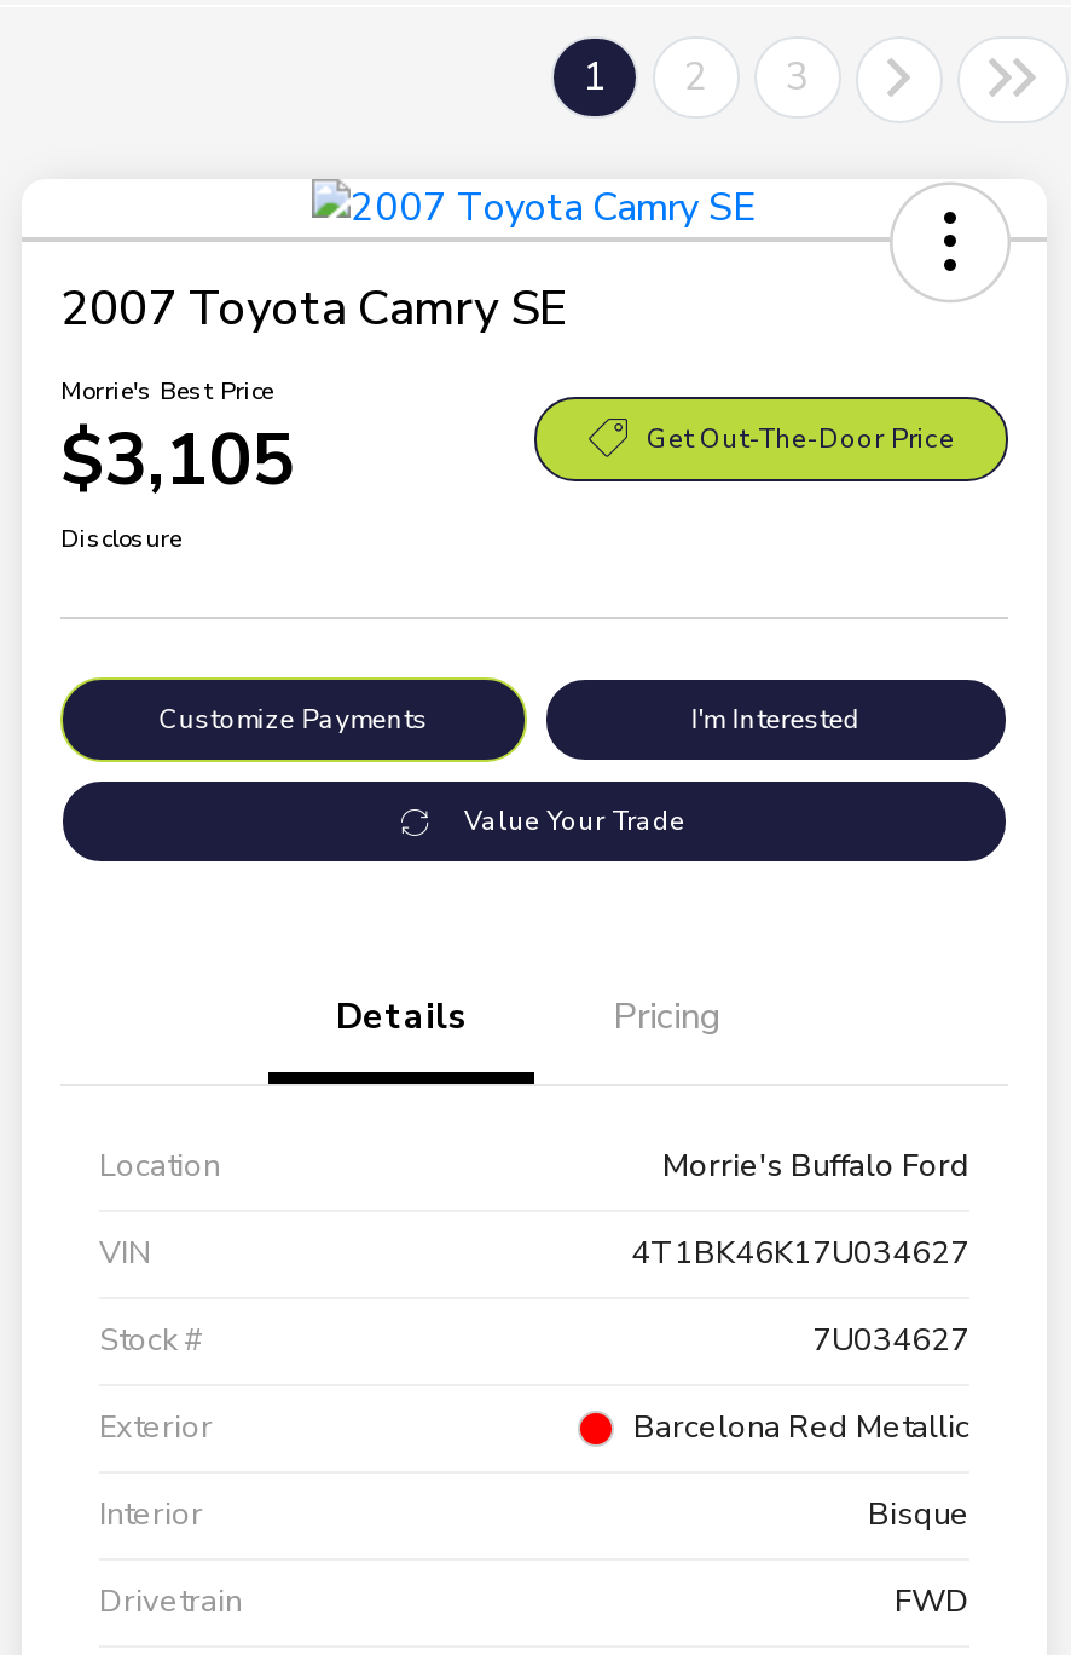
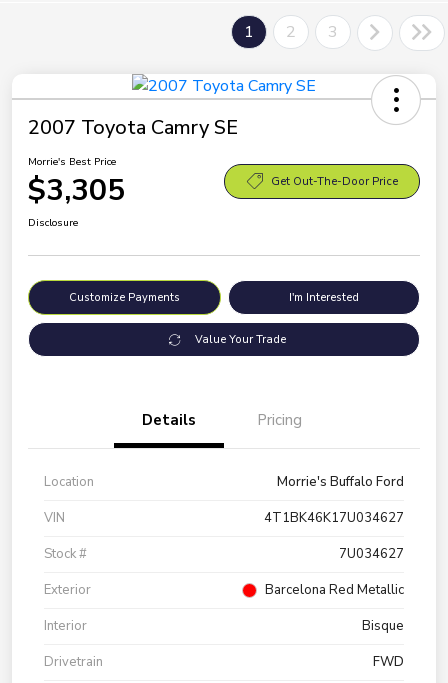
- $3,105
+ $3,305
